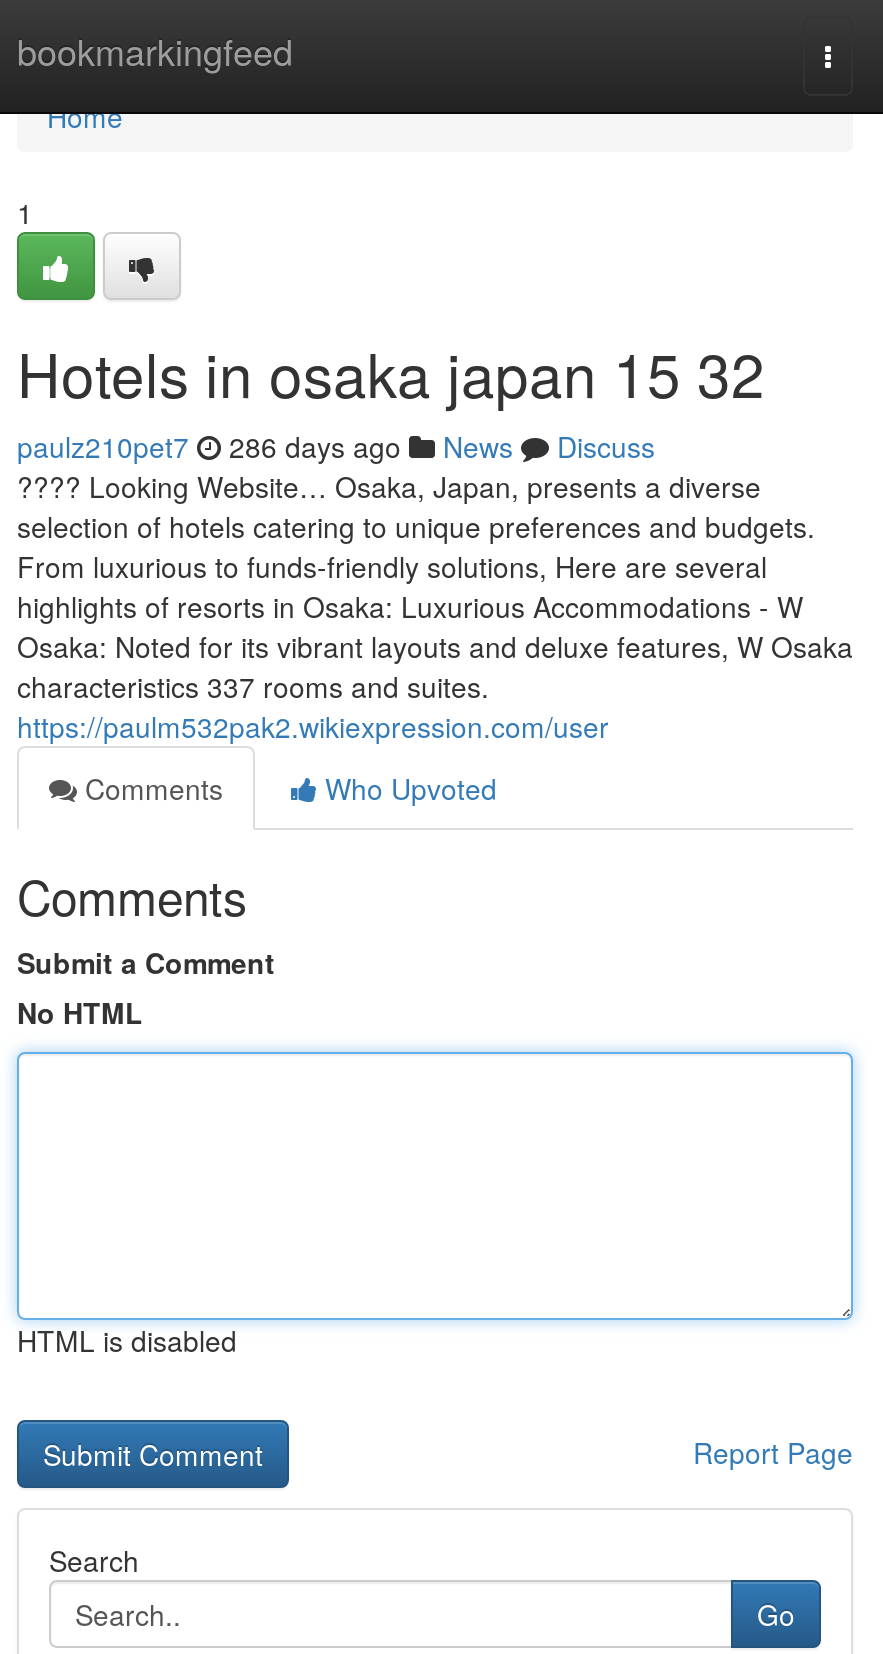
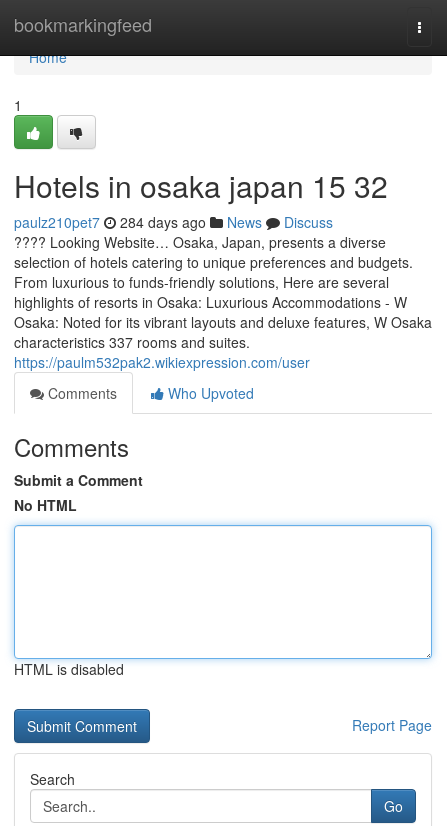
- paulz210pet7 286 days ago News Discuss
+ paulz210pet7 284 days ago News Discuss
